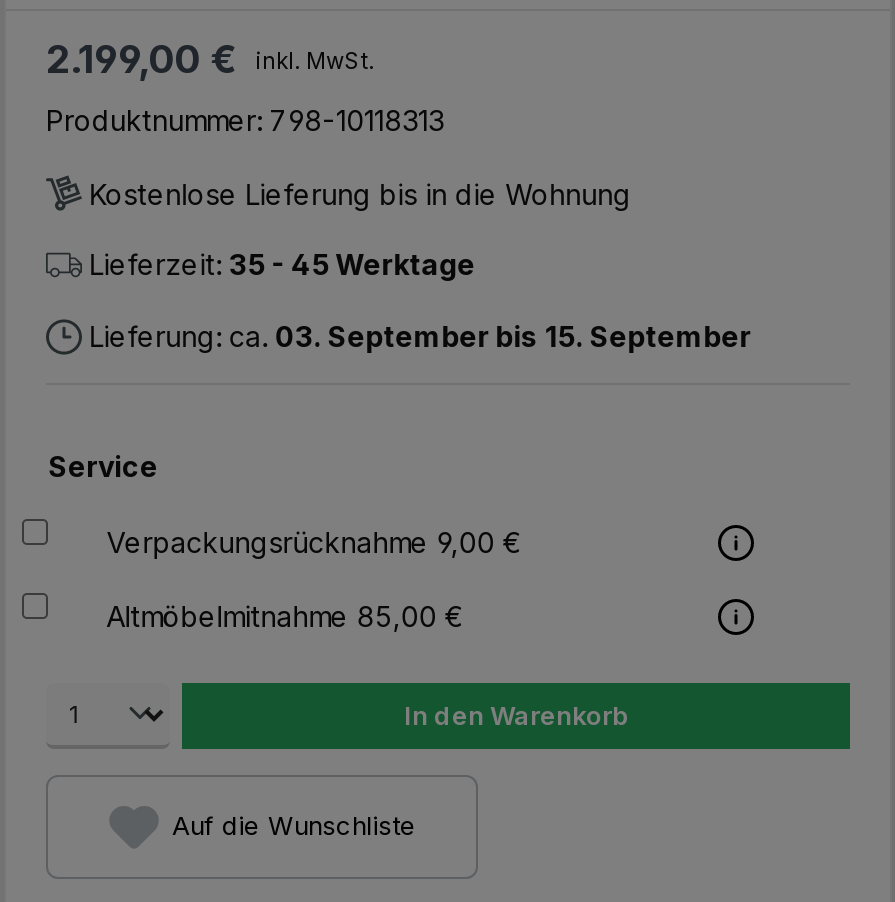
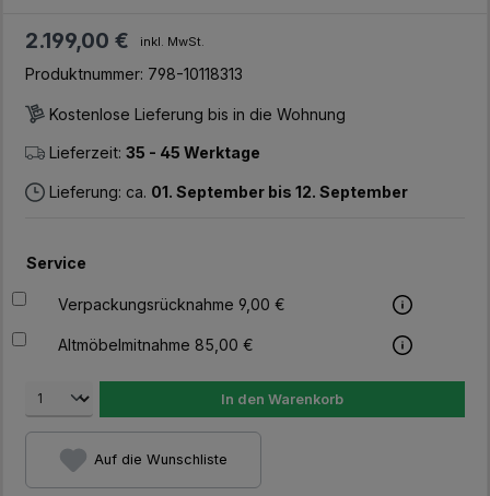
- Lieferung: ca. 03. September bis 15. September
+ Lieferung: ca. 01. September bis 12. September
